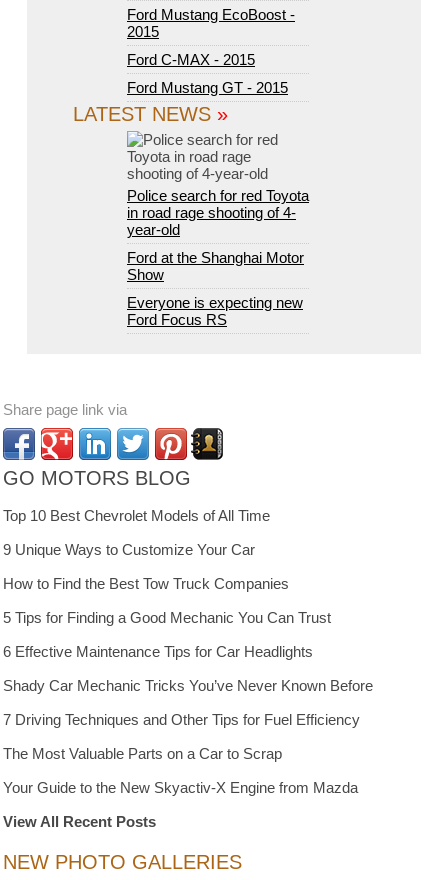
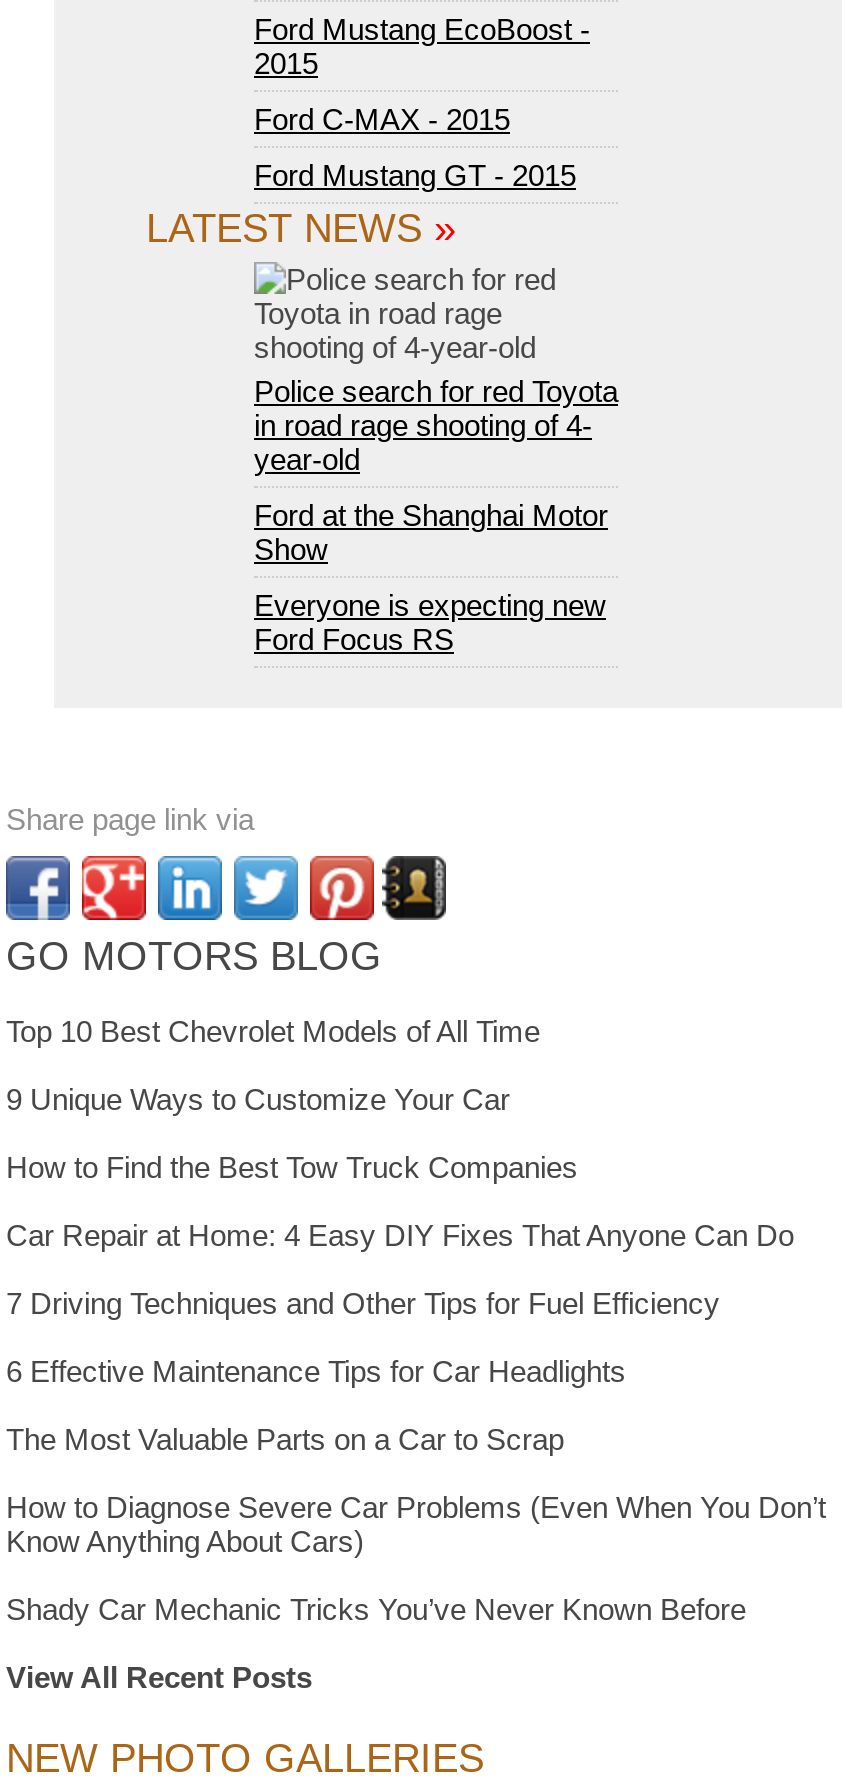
- 5 Tips for Finding a Good Mechanic You Can Trust
+ Car Repair at Home: 4 Easy DIY Fixes That Anyone Can Do

moved down: 6 Effective Maintenance Tips for Car Headlights

+ How to Diagnose Severe Car Problems (Even When You Don’t
+ Know Anything About Cars)

moved down: Shady Car Mechanic Tricks You’ve Never Known Before

moved up: 7 Driving Techniques and Other Tips for Fuel Efficiency

moved up: The Most Valuable Parts on a Car to Scrap

- Your Guide to the New Skyactiv-X Engine from Mazda
